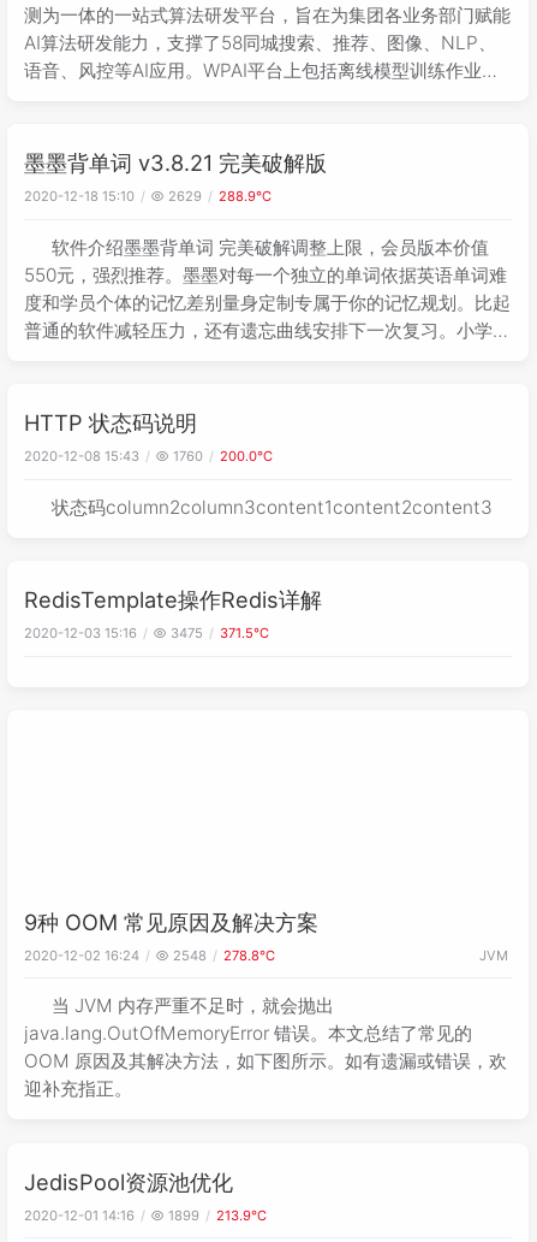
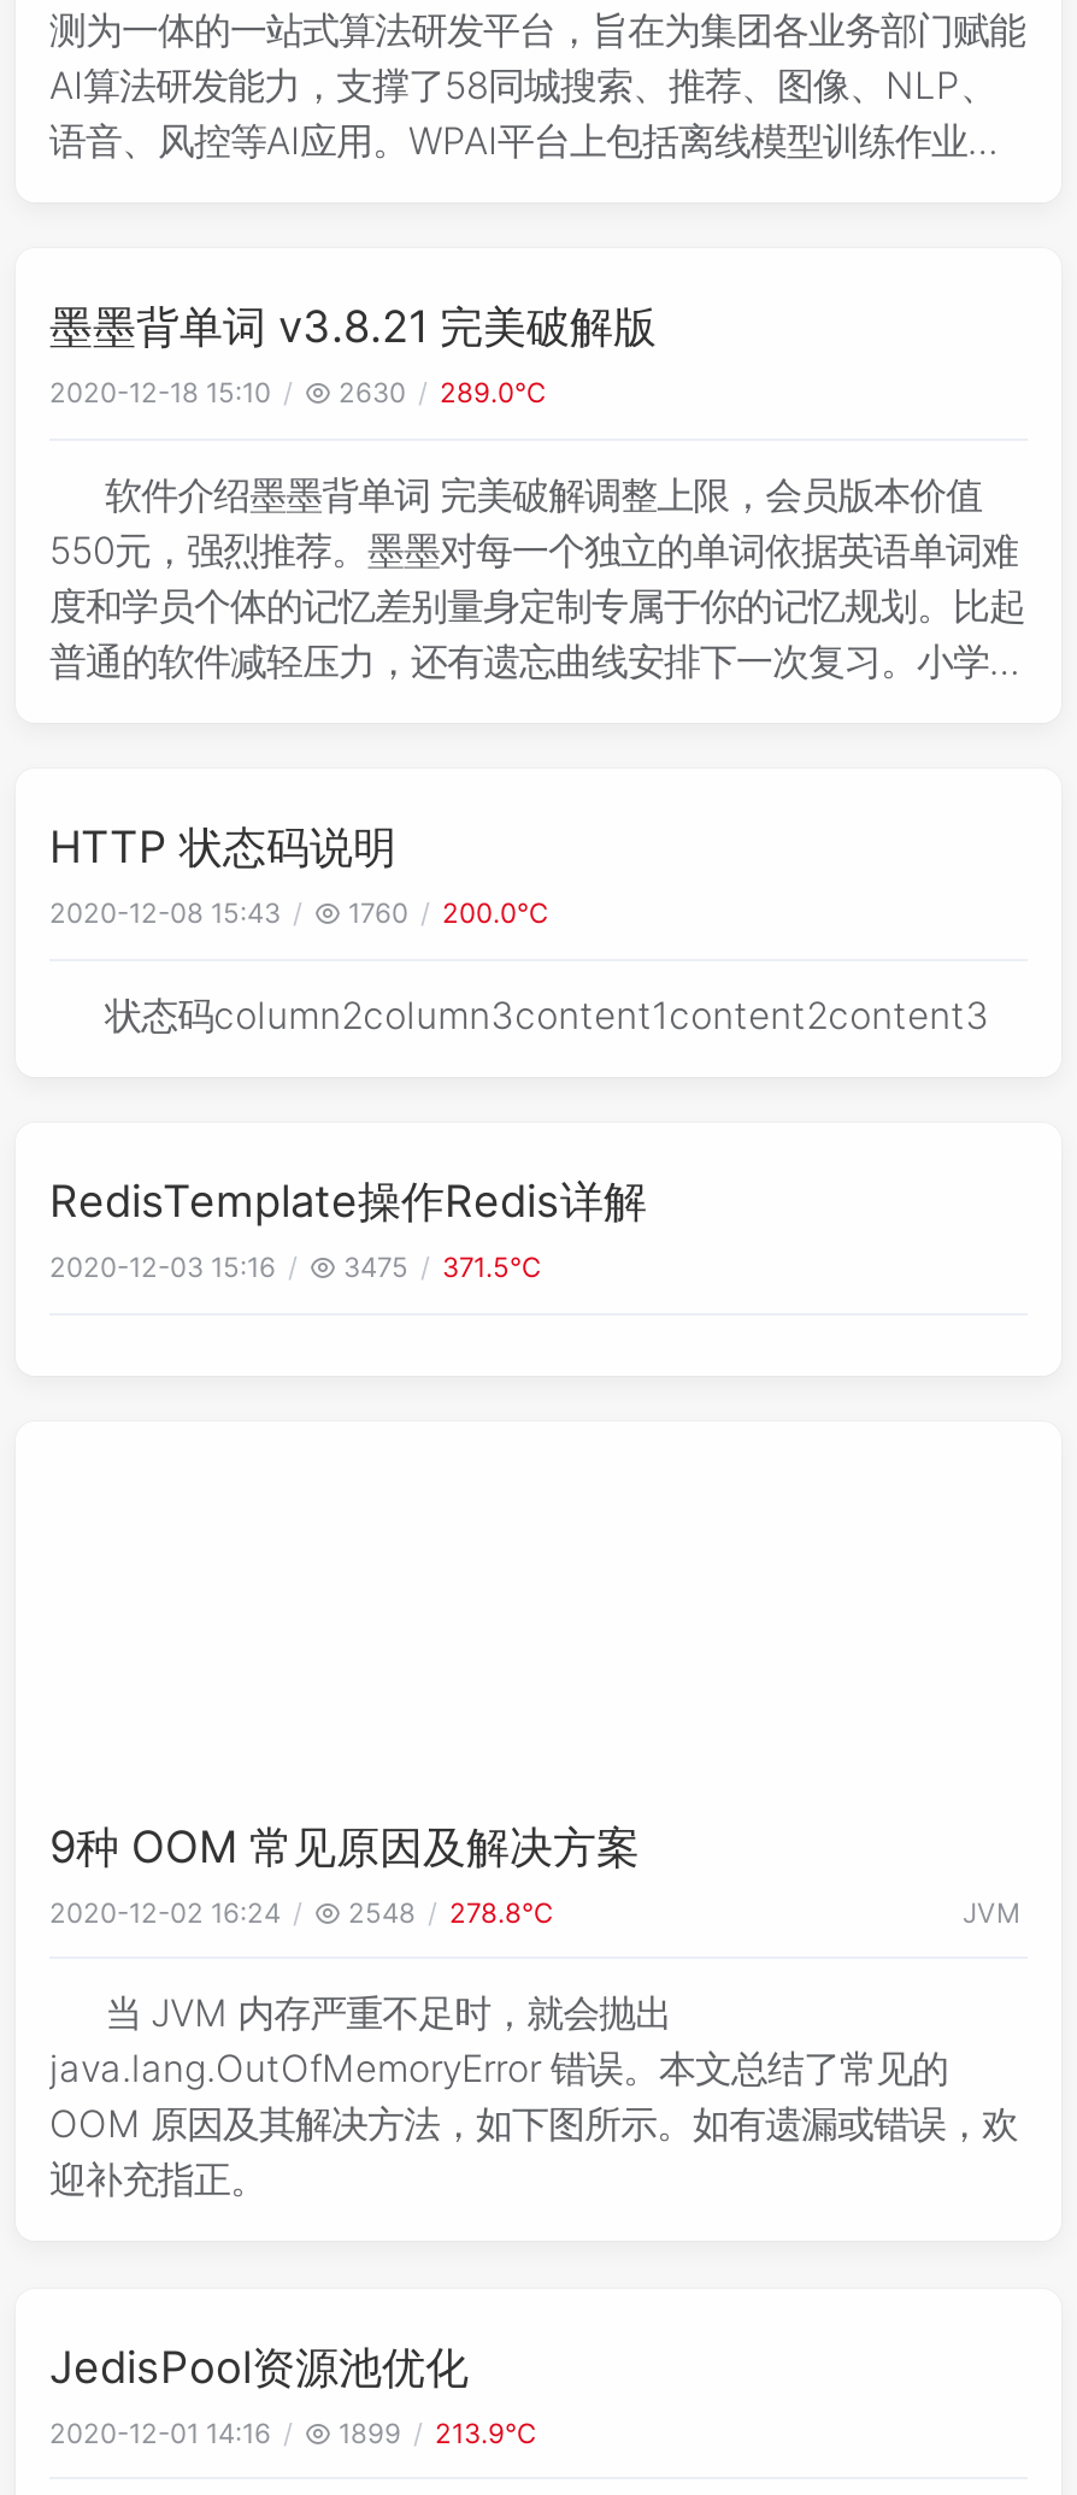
- 2629
+ 2630

- 288.9℃
+ 289.0℃
